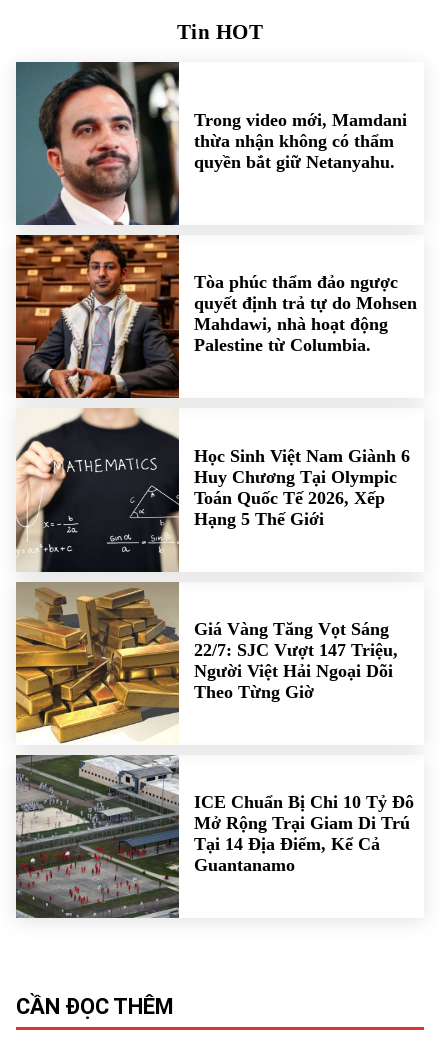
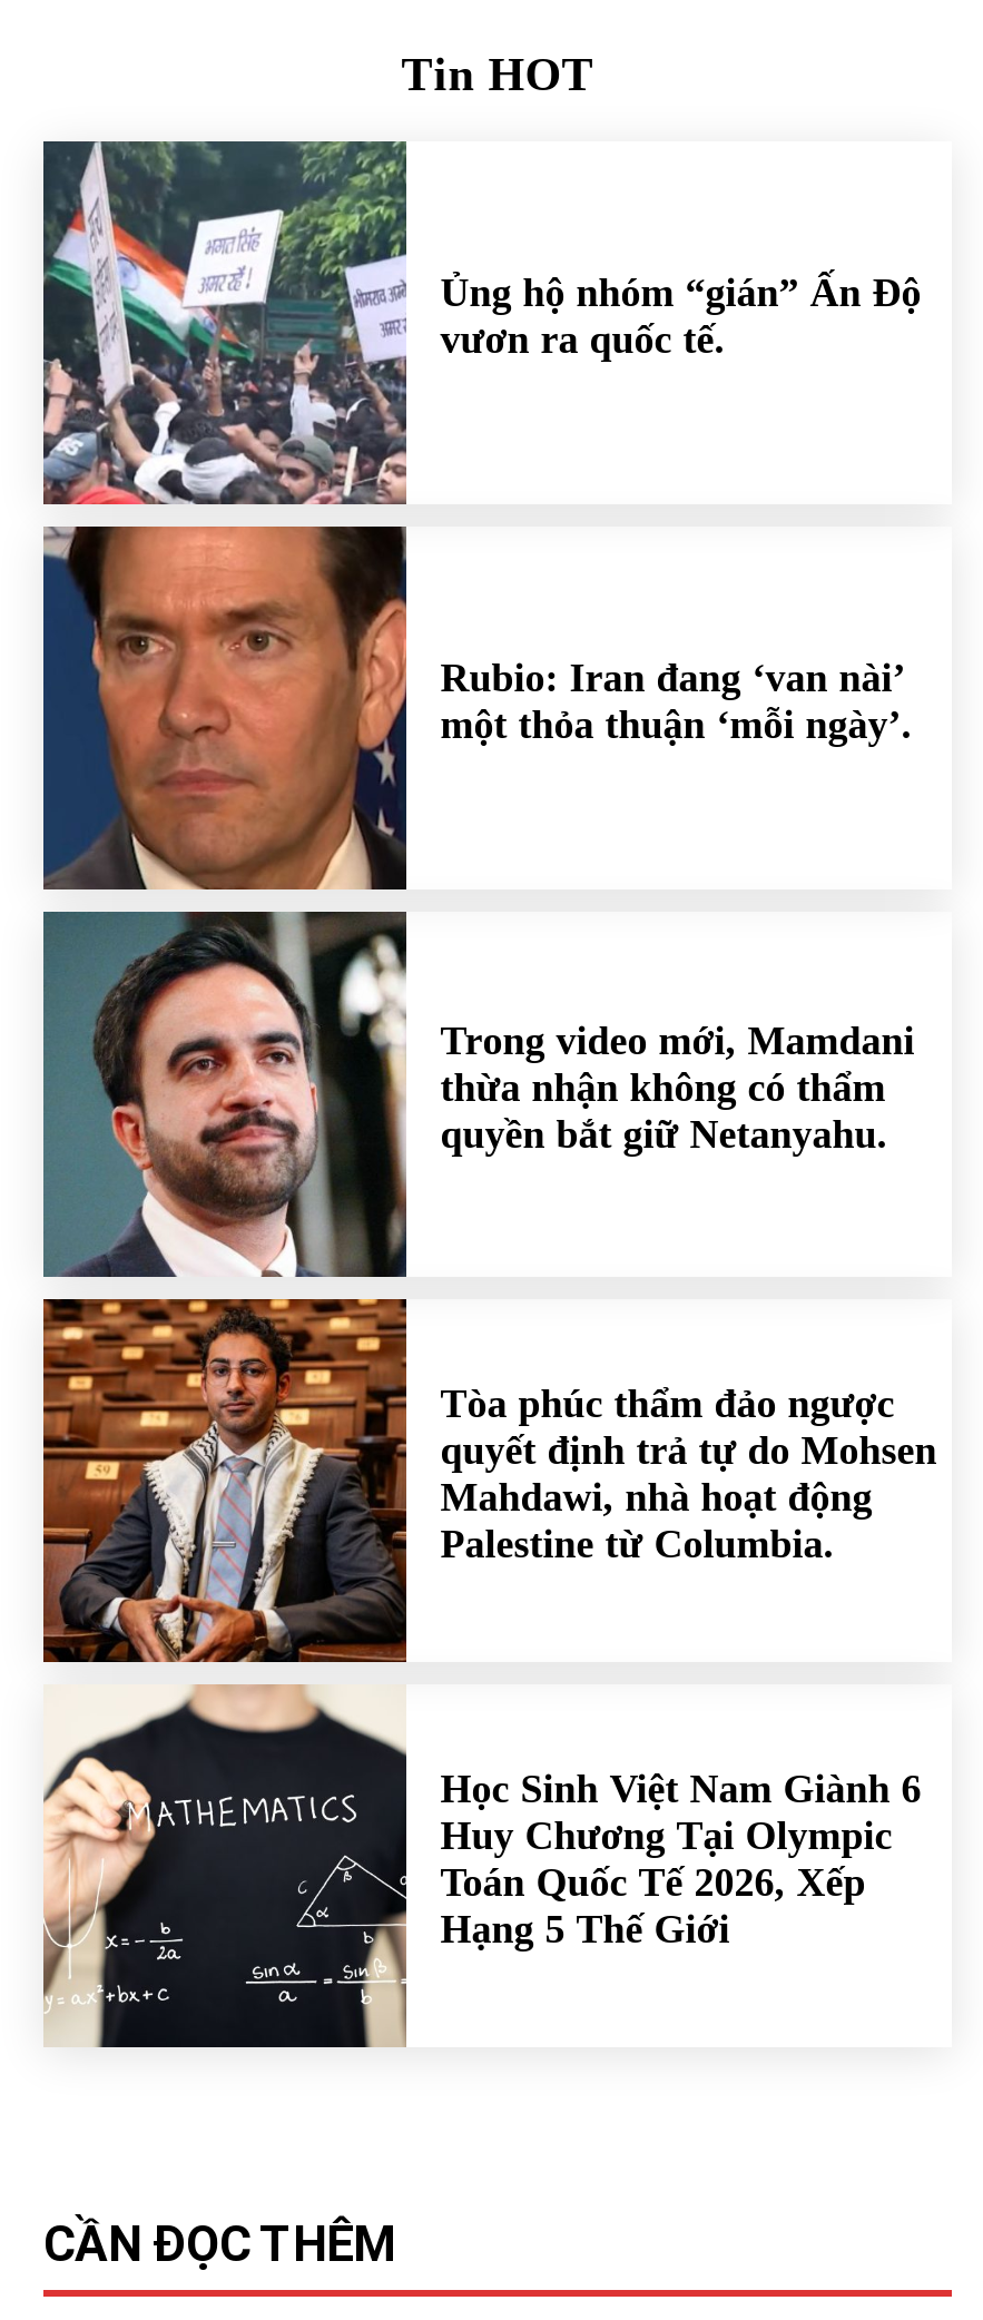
+ [image]
+ Rubio: Iran đang ‘van nài’
+ một thỏa thuận ‘mỗi ngày’.

+ [image]
+ Ủng hộ nhóm “gián” Ấn Độ
+ vươn ra quốc tế.

moved down: [image] | Trong video mới, Mamdani | thừa nhận không có thẩm | ... | Toán Quốc Tế 2026, Xếp | Hạng 5 Thế Giới

- [image]
- Giá Vàng Tăng Vọt Sáng
- 22/7: SJC Vượt 147 Triệu,
- Người Việt Hải Ngoại Dõi
- Theo Từng Giờ

- [image]
- ICE Chuẩn Bị Chi 10 Tỷ Đô
- Mở Rộng Trại Giam Di Trú
- Tại 14 Địa Điểm, Kể Cả
- Guantanamo
